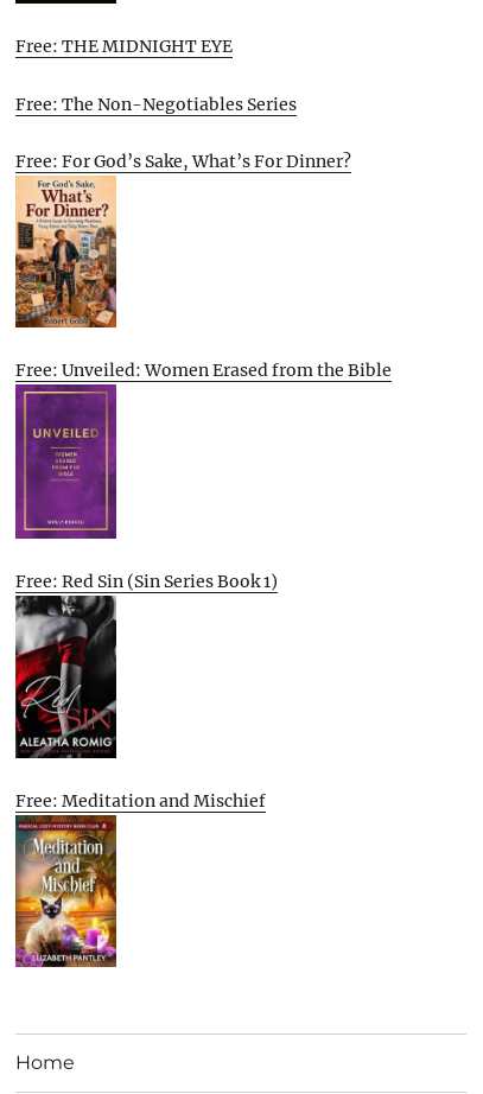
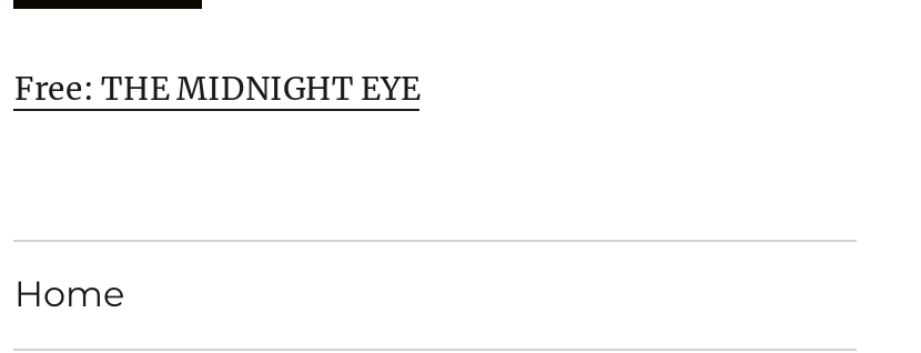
- Free: The Non-Negotiables Series
- Free: For God’s Sake, What’s For Dinner?

- [image]
- Free: Unveiled: Women Erased from the Bible

- [image]
- Free: Red Sin (Sin Series Book 1)

- [image]
- Free: Meditation and Mischief

- [image]
